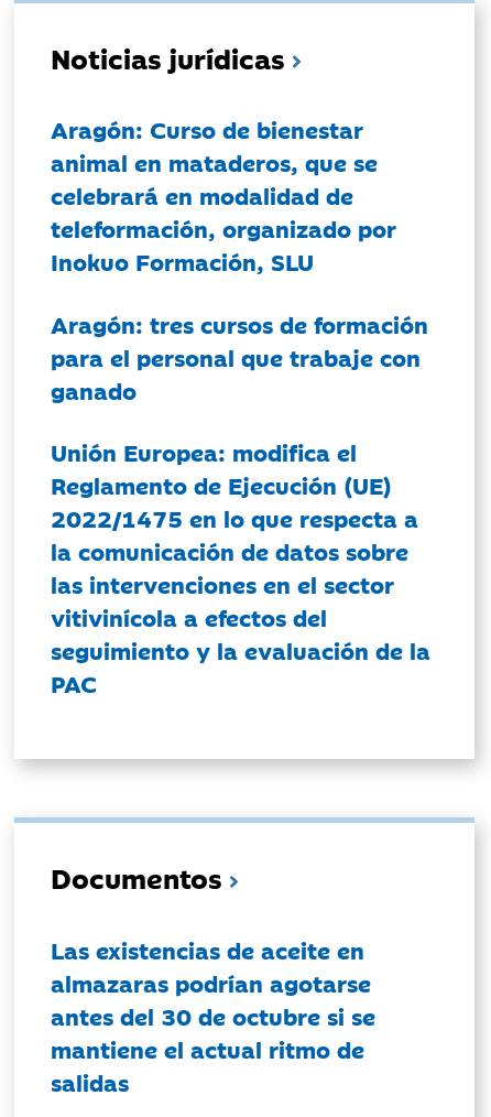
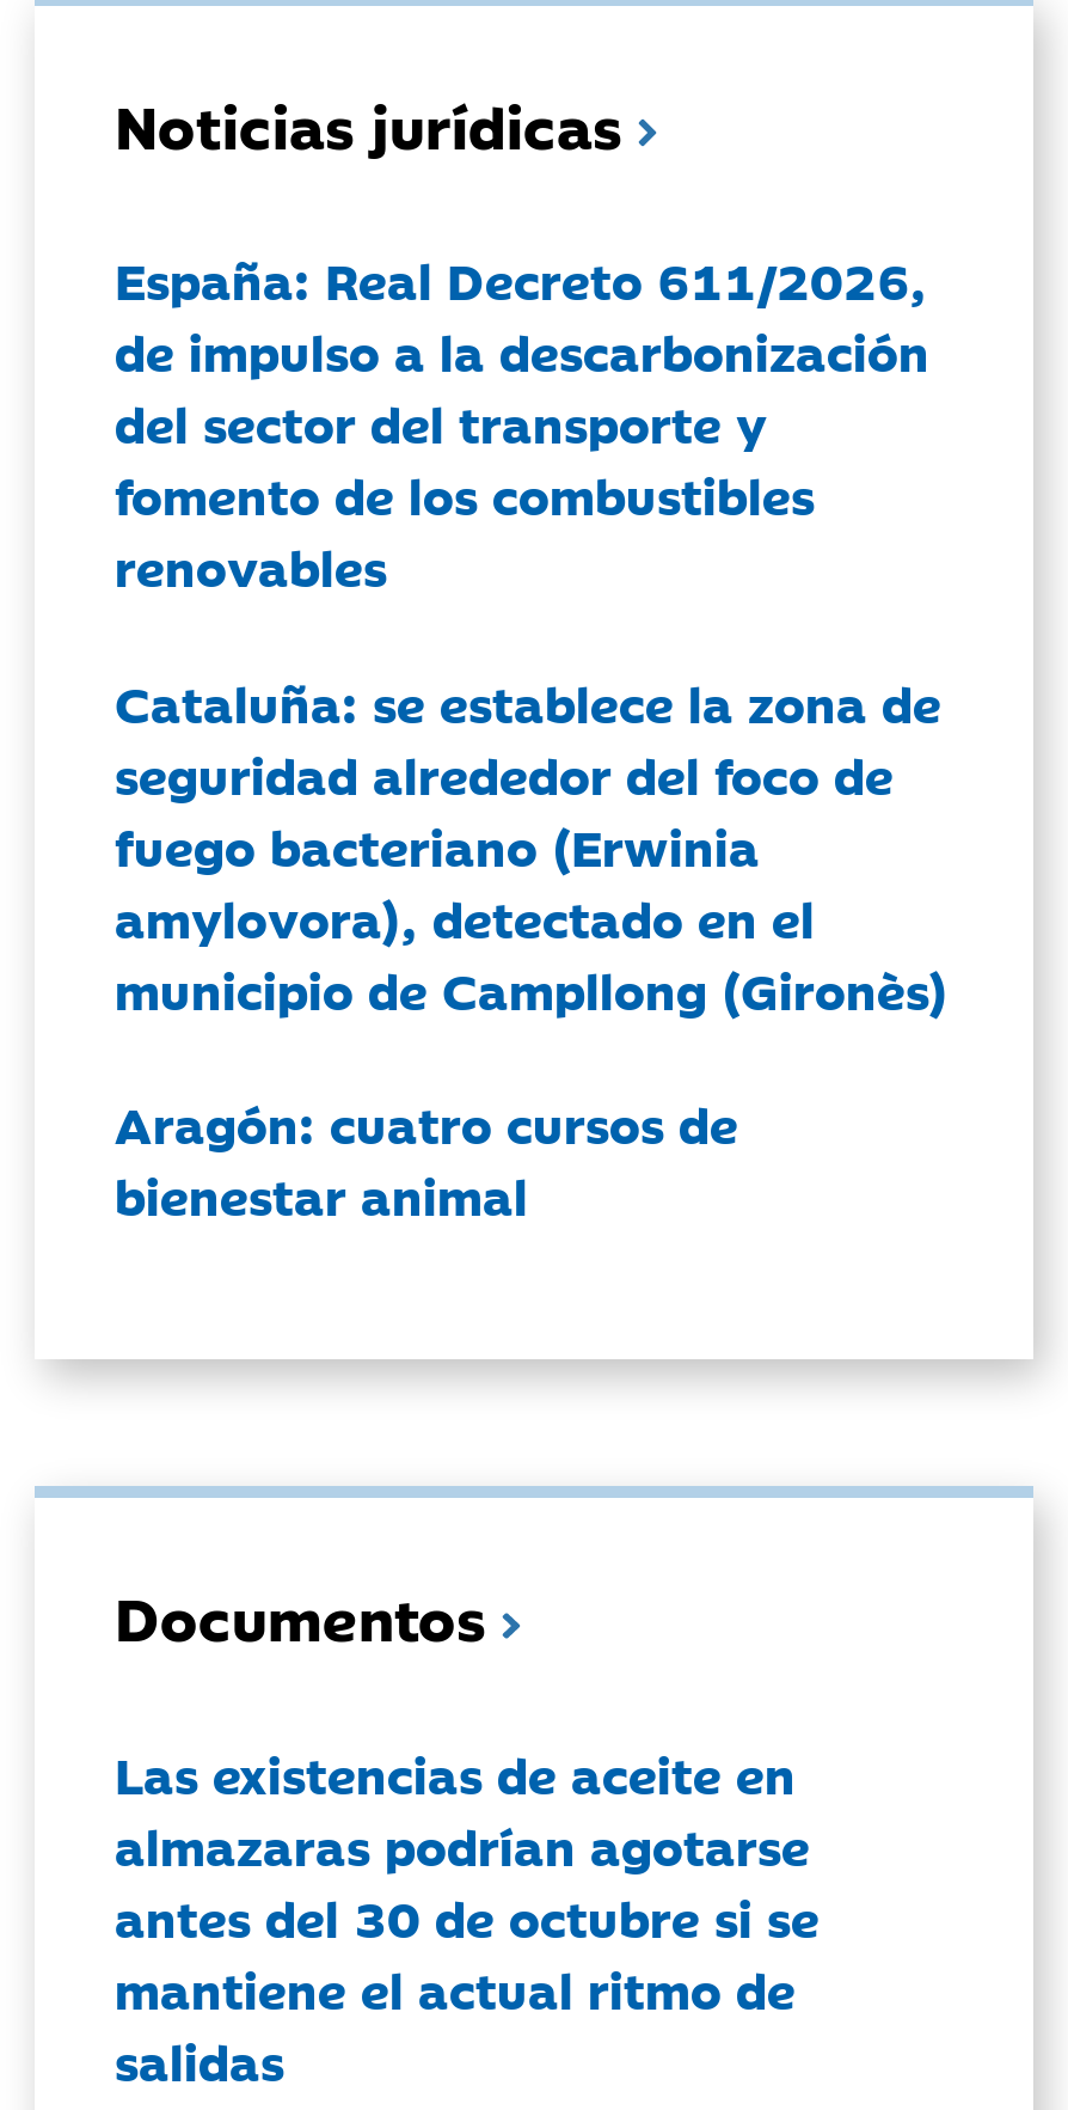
- Aragón: Curso de bienestar
- animal en mataderos, que se
- celebrará en modalidad de
- teleformación, organizado por
- Inokuo Formación, SLU
+ España: Real Decreto 611/2026,
+ de impulso a la descarbonización
+ del sector del transporte y
+ fomento de los combustibles
+ renovables

- Aragón: tres cursos de formación
- para el personal que trabaje con
- ganado
+ Cataluña: se establece la zona de
+ seguridad alrededor del foco de
+ fuego bacteriano (Erwinia
+ amylovora), detectado en el
+ municipio de Campllong (Gironès)

- Unión Europea: modifica el
- Reglamento de Ejecución (UE)
- 2022/1475 en lo que respecta a
- la comunicación de datos sobre
- las intervenciones en el sector
- vitivinícola a efectos del
- seguimiento y la evaluación de la
- PAC
+ Aragón: cuatro cursos de
+ bienestar animal
